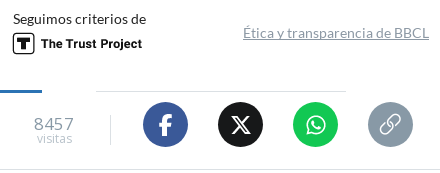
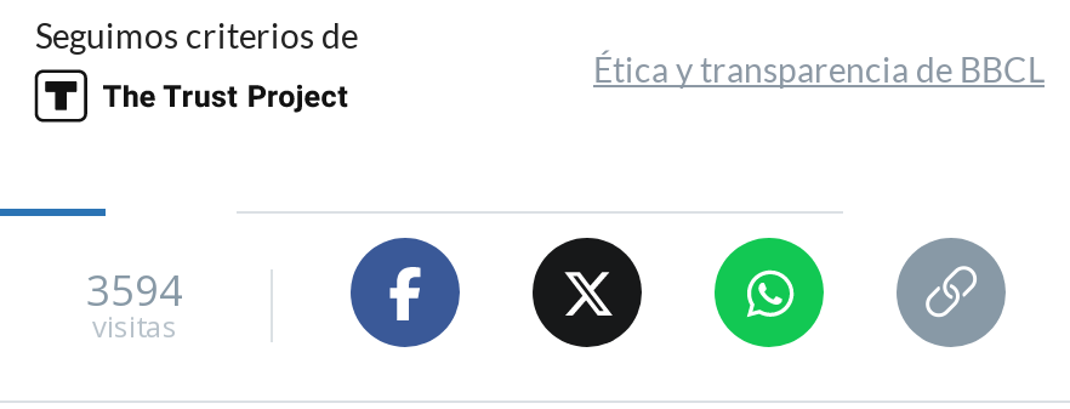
- 8457
+ 3594
